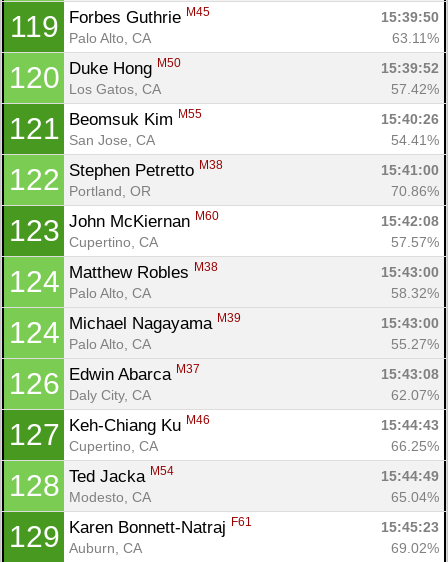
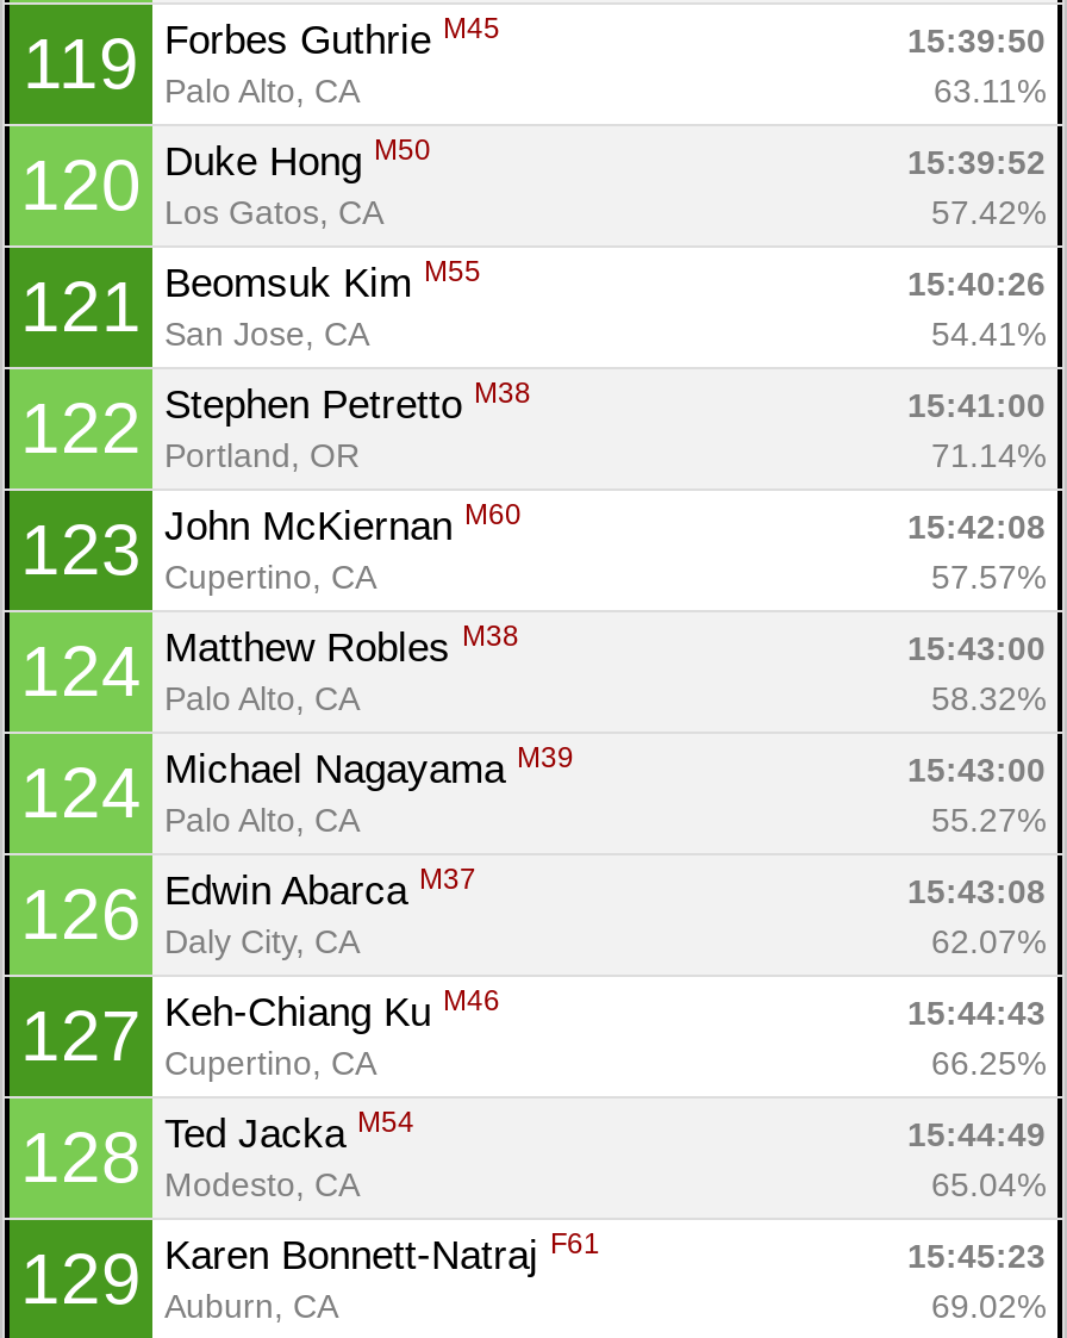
- 70.86%
+ 71.14%
